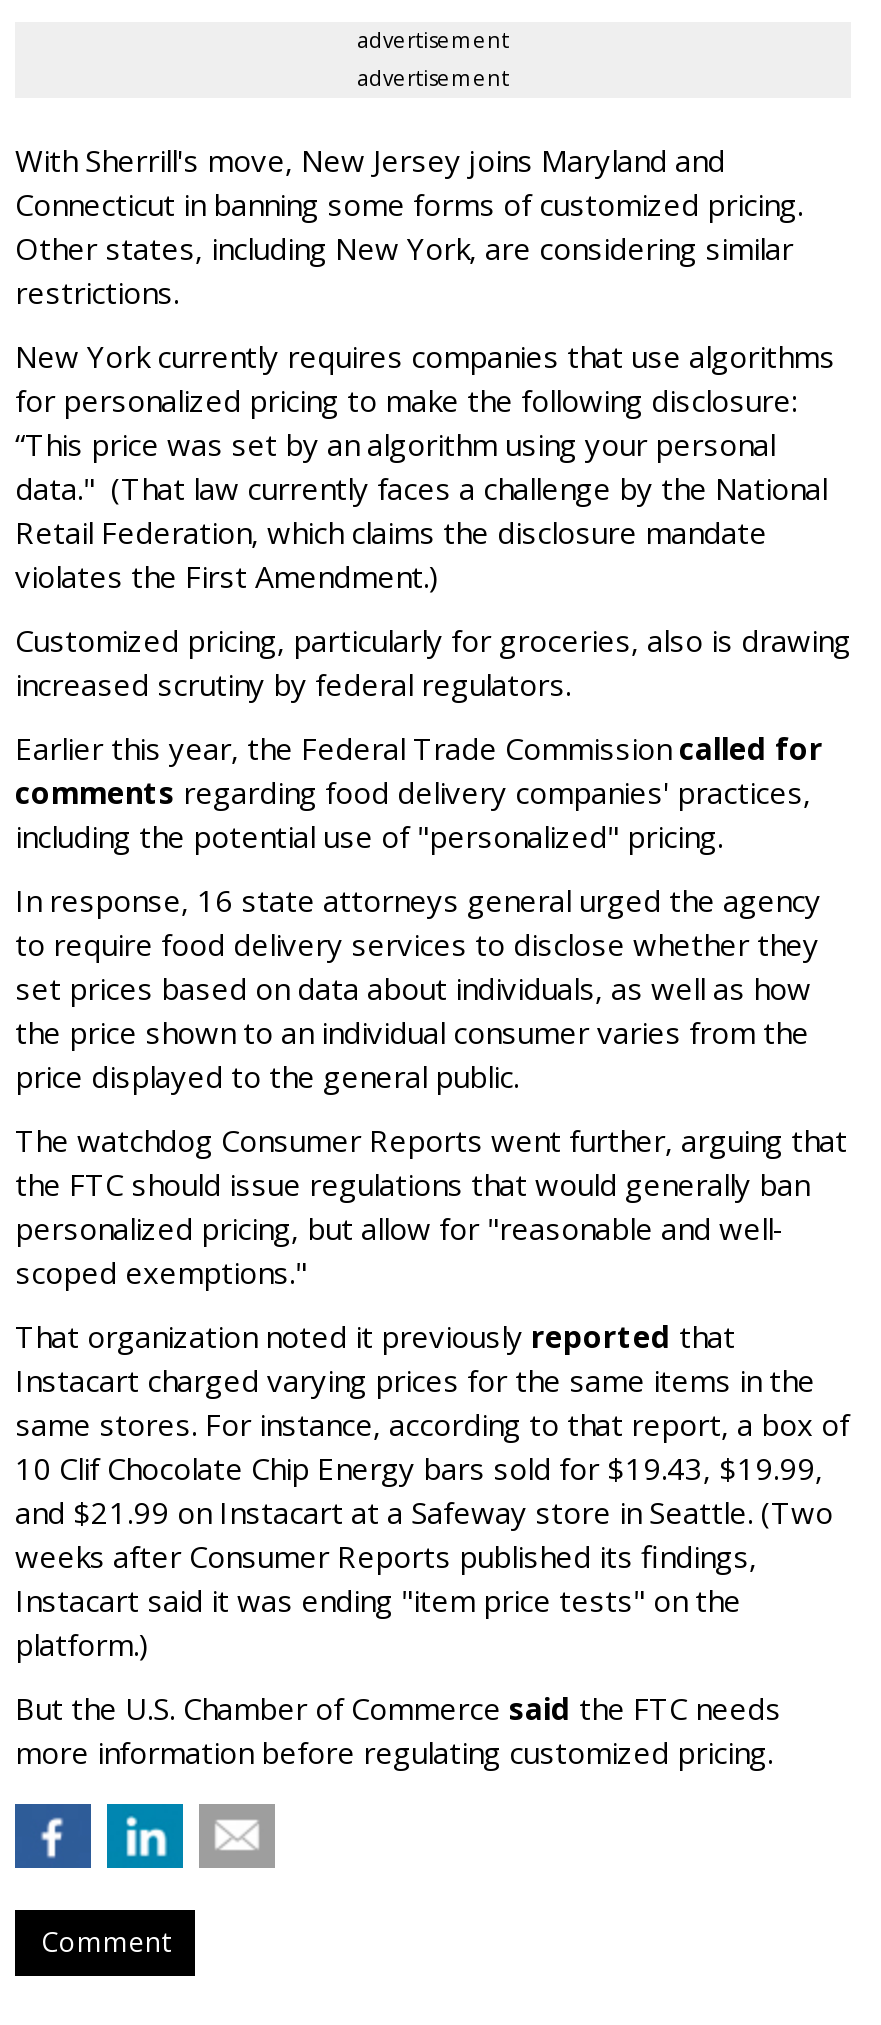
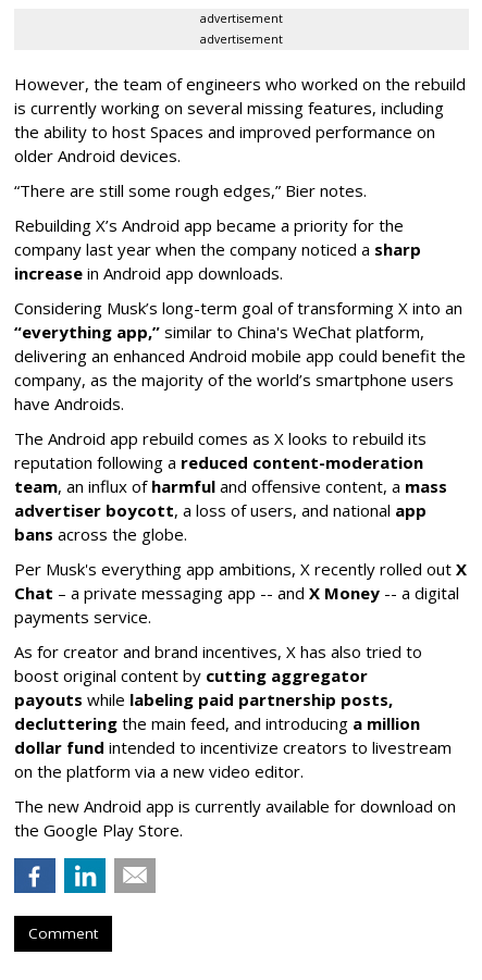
- With Sherrill's move, New Jersey joins Maryland and
- Connecticut in banning some forms of customized pricing.
- Other states, including New York, are considering similar
- restrictions.
+ However, the team of engineers who worked on the rebuild
+ is currently working on several missing features, including
+ the ability to host Spaces and improved performance on
+ older Android devices.

- New York currently requires companies that use algorithms
- for personalized pricing to make the following disclosure:
- “This price was set by an algorithm using your personal
- data." (That law currently faces a challenge by the National
- Retail Federation, which claims the disclosure mandate
- violates the First Amendment.)
+ “There are still some rough edges,” Bier notes.

- Customized pricing, particularly for groceries, also is drawing
- increased scrutiny by federal regulators.
+ Rebuilding X’s Android app became a priority for the
+ company last year when the company noticed a sharp
+ increase in Android app downloads.

- Earlier this year, the Federal Trade Commission called for
- comments regarding food delivery companies' practices,
- including the potential use of "personalized" pricing.
+ Considering Musk’s long-term goal of transforming X into an
+ “everything app,” similar to China's WeChat platform,
+ delivering an enhanced Android mobile app could benefit the
+ company, as the majority of the world’s smartphone users
+ have Androids.

- In response, 16 state attorneys general urged the agency
- to require food delivery services to disclose whether they
- set prices based on data about individuals, as well as how
- the price shown to an individual consumer varies from the
- price displayed to the general public.
+ The Android app rebuild comes as X looks to rebuild its
+ reputation following a reduced content-moderation
+ team, an influx of harmful and offensive content, a mass
+ advertiser boycott, a loss of users, and national app
+ bans across the globe.

- The watchdog Consumer Reports went further, arguing that
- the FTC should issue regulations that would generally ban
- personalized pricing, but allow for "reasonable and well-
- scoped exemptions."
+ Per Musk's everything app ambitions, X recently rolled out X
+ Chat – a private messaging app -- and X Money -- a digital
+ payments service.

- That organization noted it previously reported that
- Instacart charged varying prices for the same items in the
- same stores. For instance, according to that report, a box of
- 10 Clif Chocolate Chip Energy bars sold for $19.43, $19.99,
- and $21.99 on Instacart at a Safeway store in Seattle. (Two
- weeks after Consumer Reports published its findings,
- Instacart said it was ending "item price tests" on the
- platform.)
+ As for creator and brand incentives, X has also tried to
+ boost original content by cutting aggregator
+ payouts while labeling paid partnership posts,
+ decluttering the main feed, and introducing a million
+ dollar fund intended to incentivize creators to livestream
+ on the platform via a new video editor.

- But the U.S. Chamber of Commerce said the FTC needs
- more information before regulating customized pricing.
+ The new Android app is currently available for download on
+ the Google Play Store.
